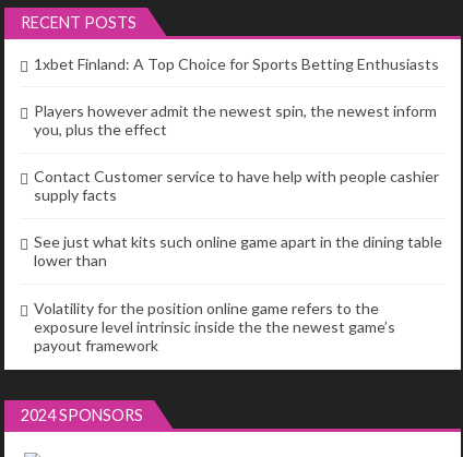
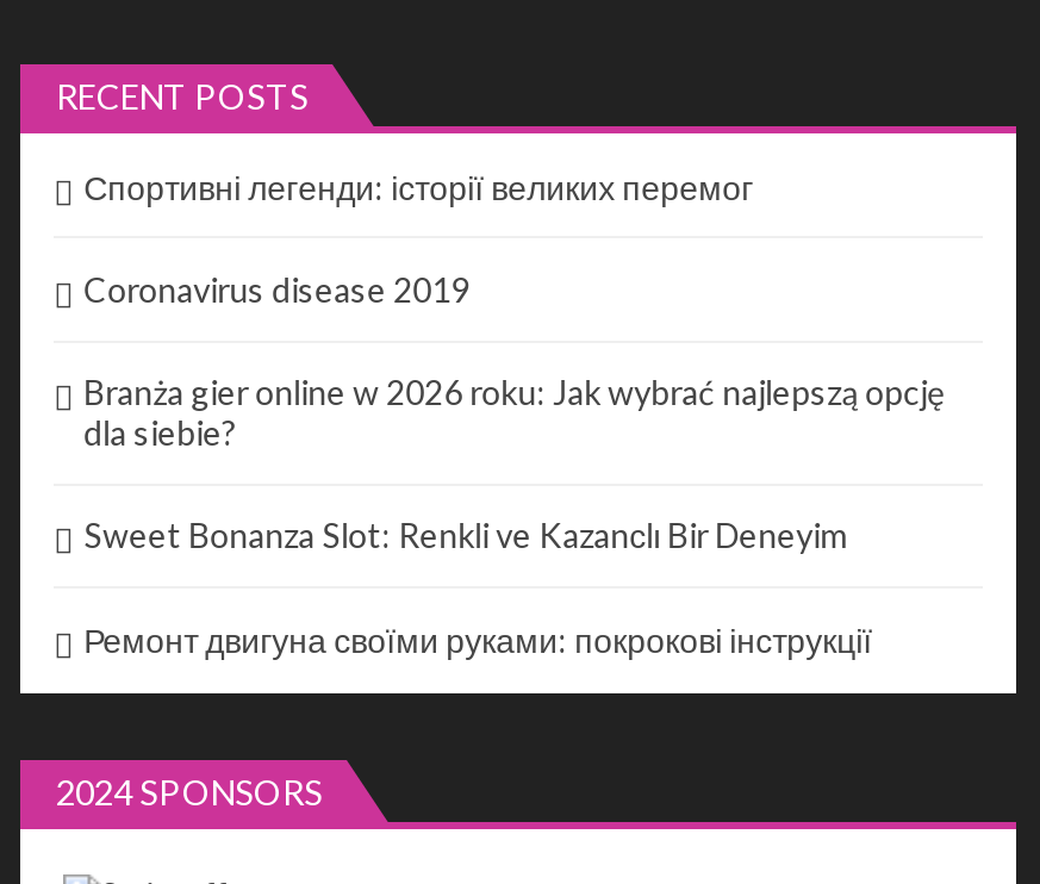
- 1xbet Finland: A Top Choice for Sports Betting Enthusiasts
+ Спортивні легенди: історії великих перемог

- Players however admit the newest spin, the newest inform
- you, plus the effect
+ Coronavirus disease 2019

- Contact Customer service to have help with people cashier
- supply facts
+ Branża gier online w 2026 roku: Jak wybrać najlepszą opcję
+ dla siebie?

- See just what kits such online game apart in the dining table
- lower than
+ Sweet Bonanza Slot: Renkli ve Kazanсlı Bir Deneyim

- Volatility for the position online game refers to the
- exposure level intrinsic inside the the newest game’s
- payout framework
+ Ремонт двигуна своїми руками: покрокові інструкції
